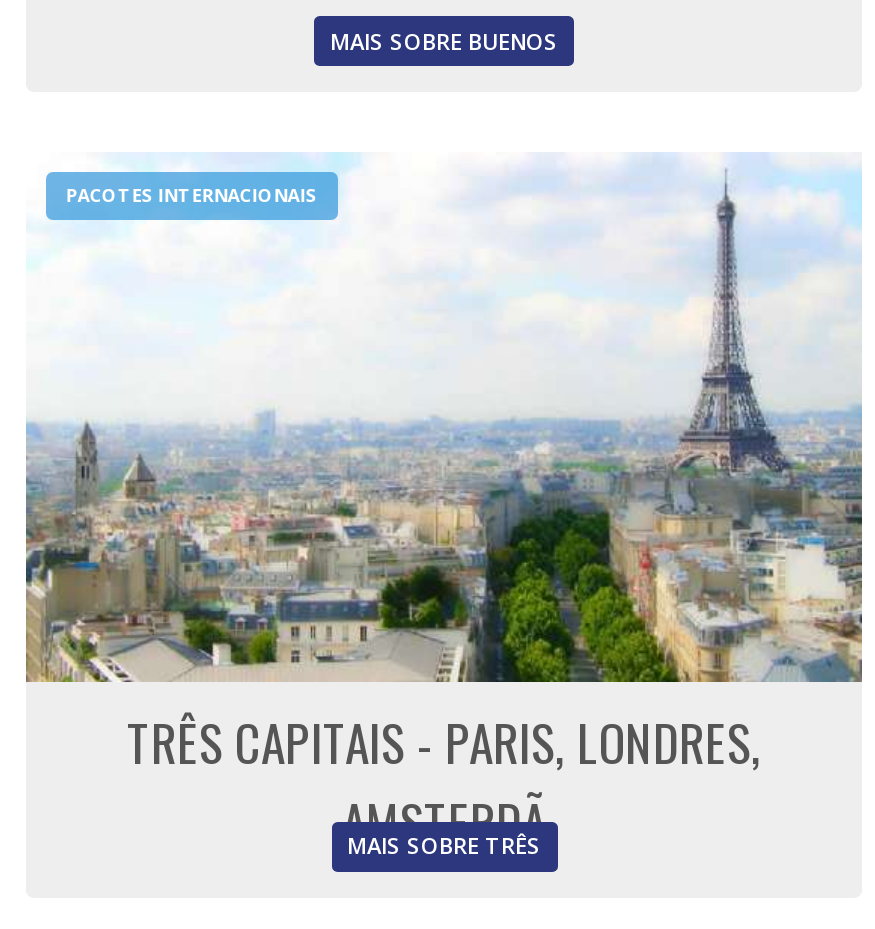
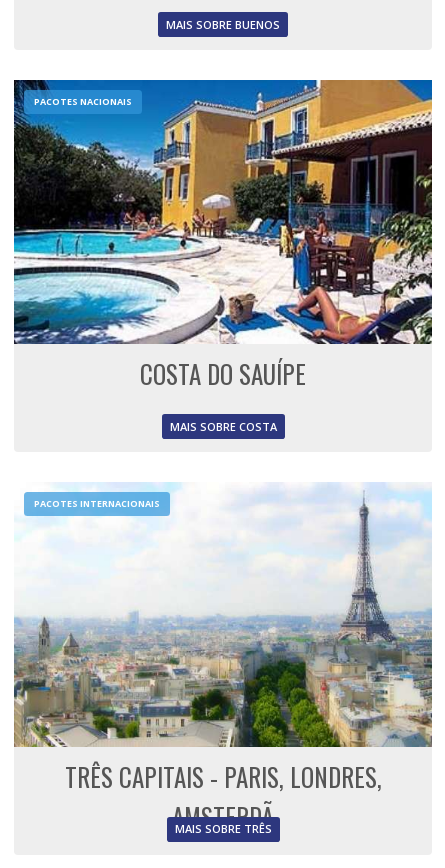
+ [image]
+ PACOTES NACIONAIS

+ COSTA DO SAUÍPE
+ MAIS SOBRE COSTA
